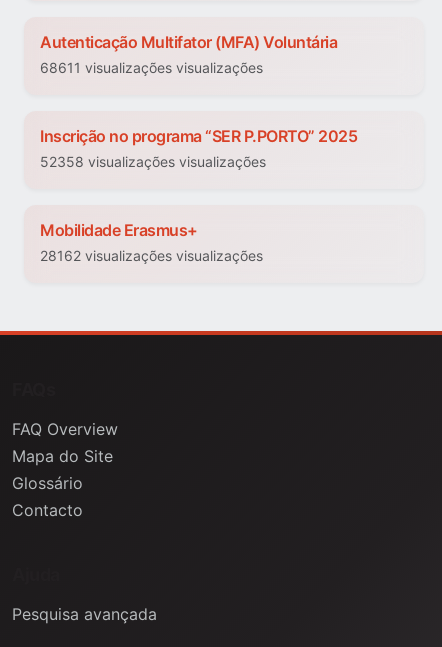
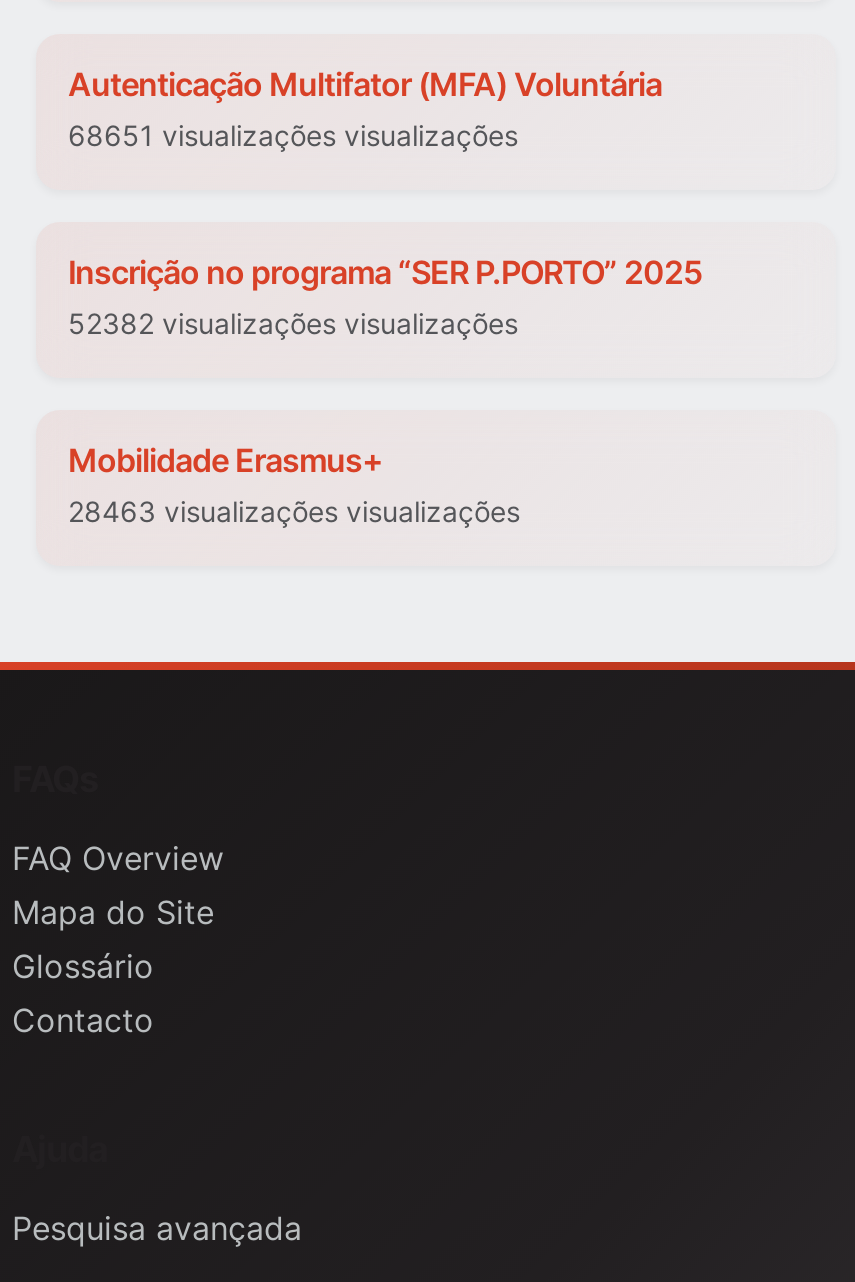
- 68611 visualizações visualizações
+ 68651 visualizações visualizações

- 52358 visualizações visualizações
+ 52382 visualizações visualizações

- 28162 visualizações visualizações
+ 28463 visualizações visualizações
